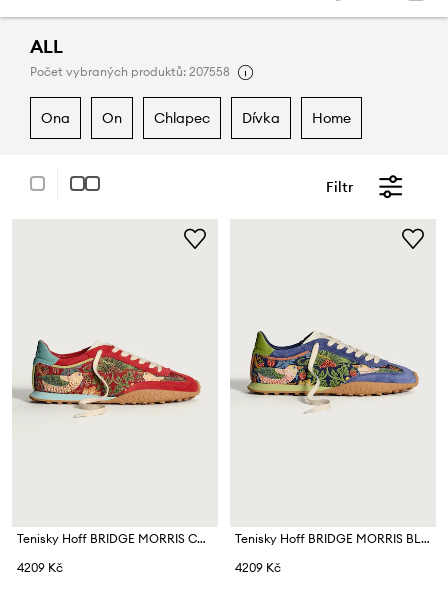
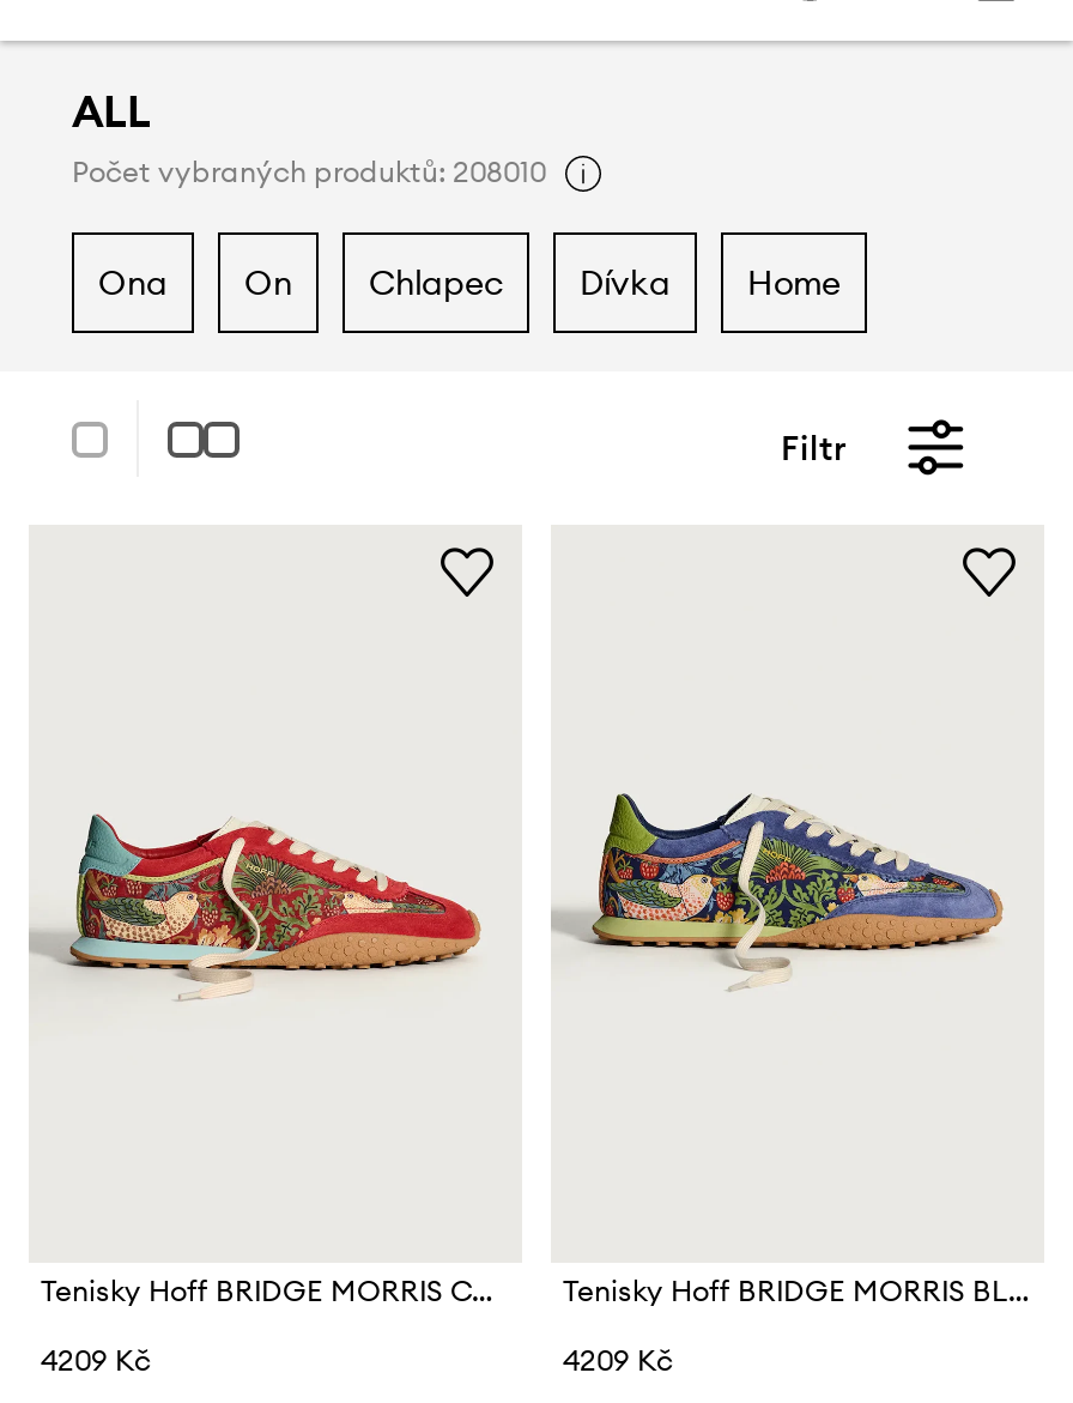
- Počet vybraných produktů: 207558
+ Počet vybraných produktů: 208010
